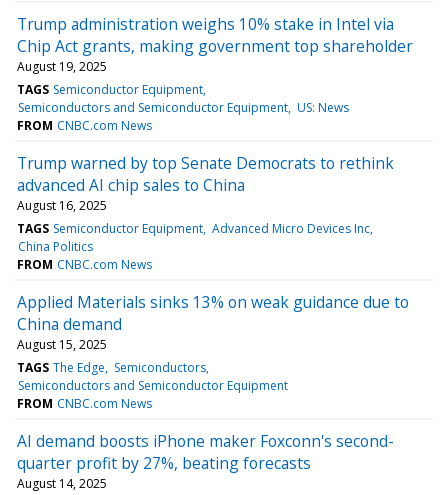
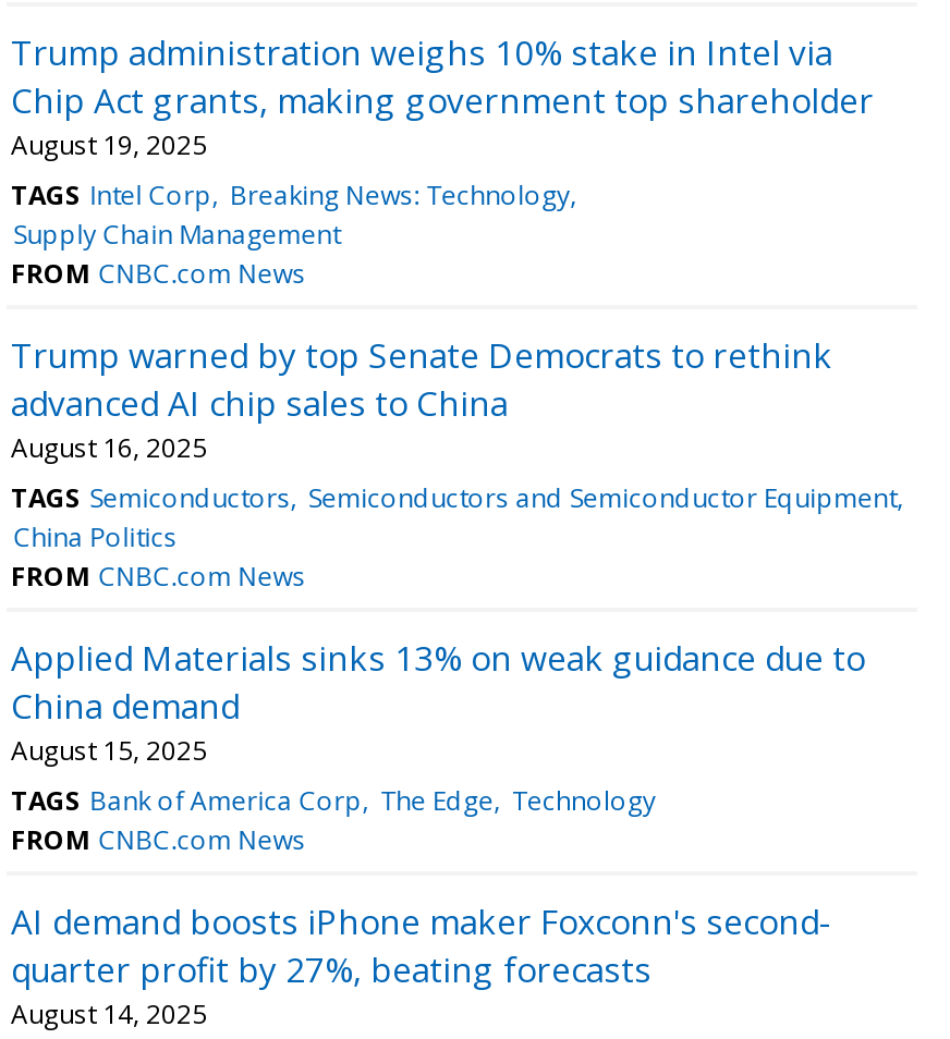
- TAGS Semiconductor Equipment
- Semiconductors and Semiconductor Equipment US: News
+ TAGS Intel Corp Breaking News: Technology
+ Supply Chain Management

- TAGS Semiconductor Equipment Advanced Micro Devices Inc
+ TAGS Semiconductors Semiconductors and Semiconductor Equipment

- TAGS The Edge Semiconductors
- Semiconductors and Semiconductor Equipment
+ TAGS Bank of America Corp The Edge Technology
